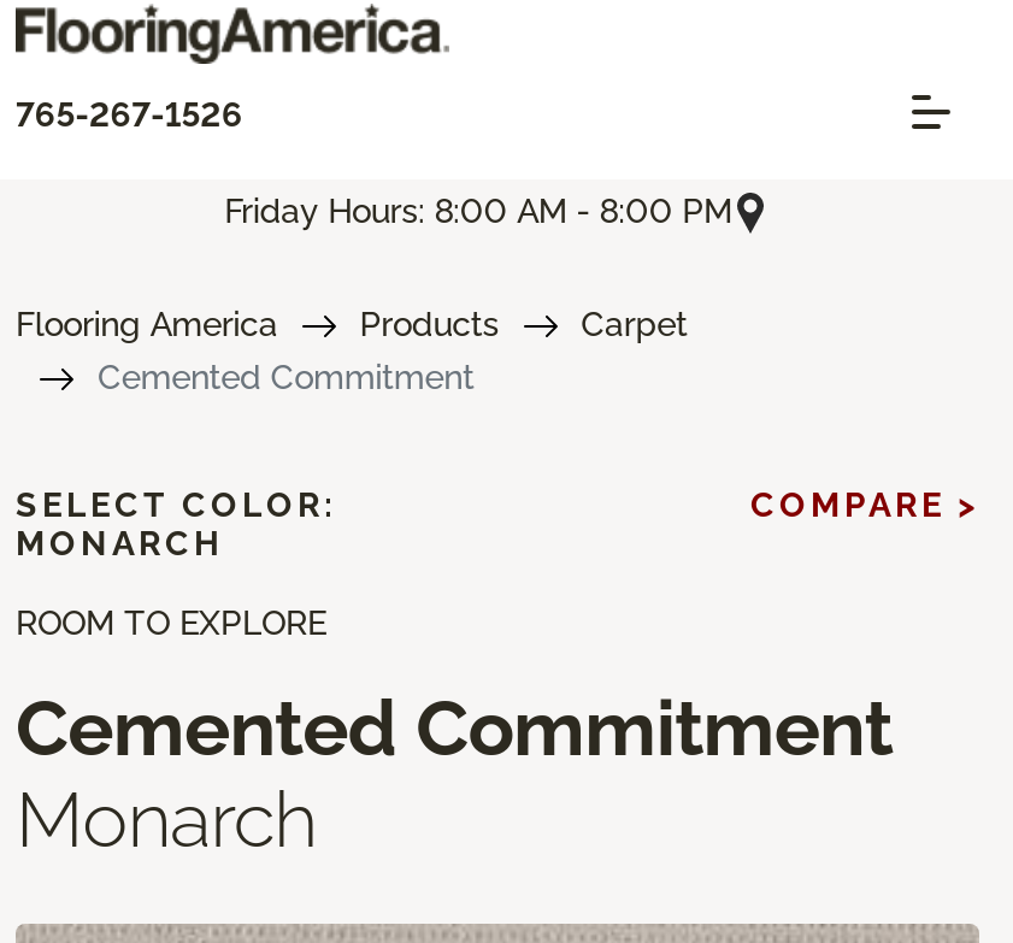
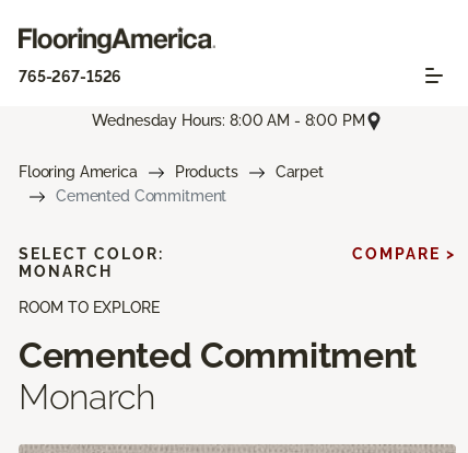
- Friday Hours: 8:00 AM - 8:00 PM
+ Wednesday Hours: 8:00 AM - 8:00 PM
